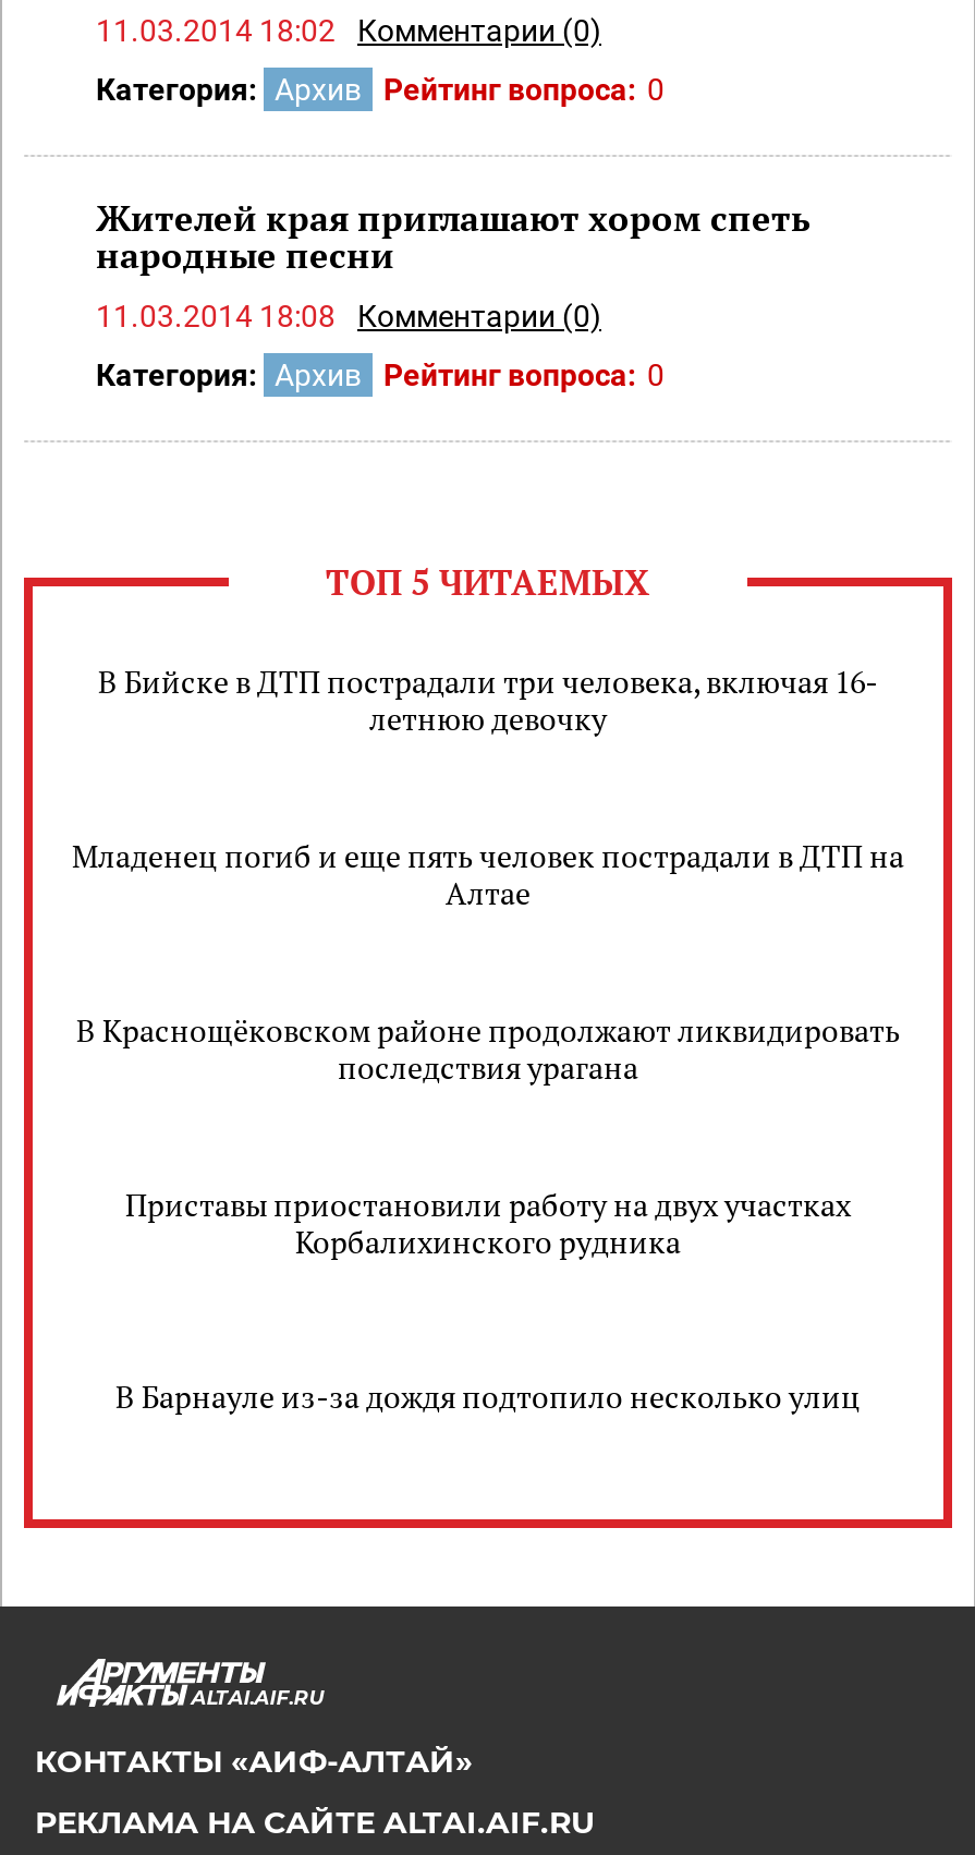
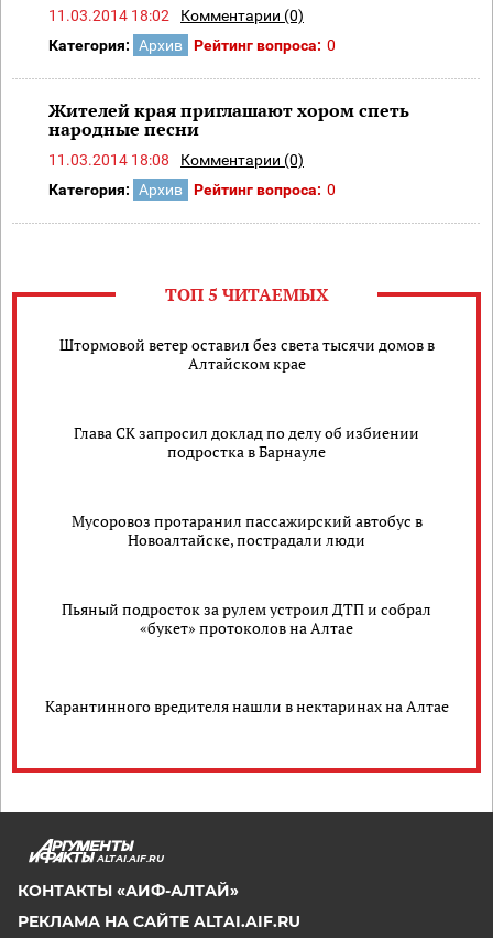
- В Бийске в ДТП пострадали три человека, включая 16-
- летнюю девочку
+ Штормовой ветер оставил без света тысячи домов в
+ Алтайском крае

- Младенец погиб и еще пять человек пострадали в ДТП на
- Алтае
+ Глава СК запросил доклад по делу об избиении
+ подростка в Барнауле

- В Краснощёковском районе продолжают ликвидировать
- последствия урагана
+ Мусоровоз протаранил пассажирский автобус в
+ Новоалтайске, пострадали люди

- Приставы приостановили работу на двух участках
- Корбалихинского рудника
+ Пьяный подросток за рулем устроил ДТП и собрал
+ «букет» протоколов на Алтае

- В Барнауле из-за дождя подтопило несколько улиц
+ Карантинного вредителя нашли в нектаринах на Алтае
